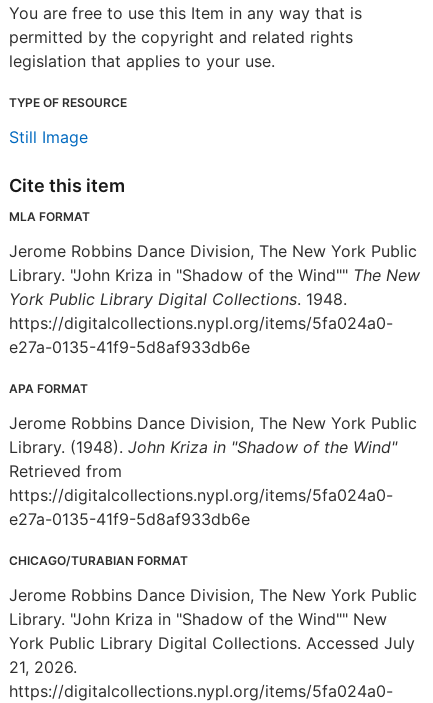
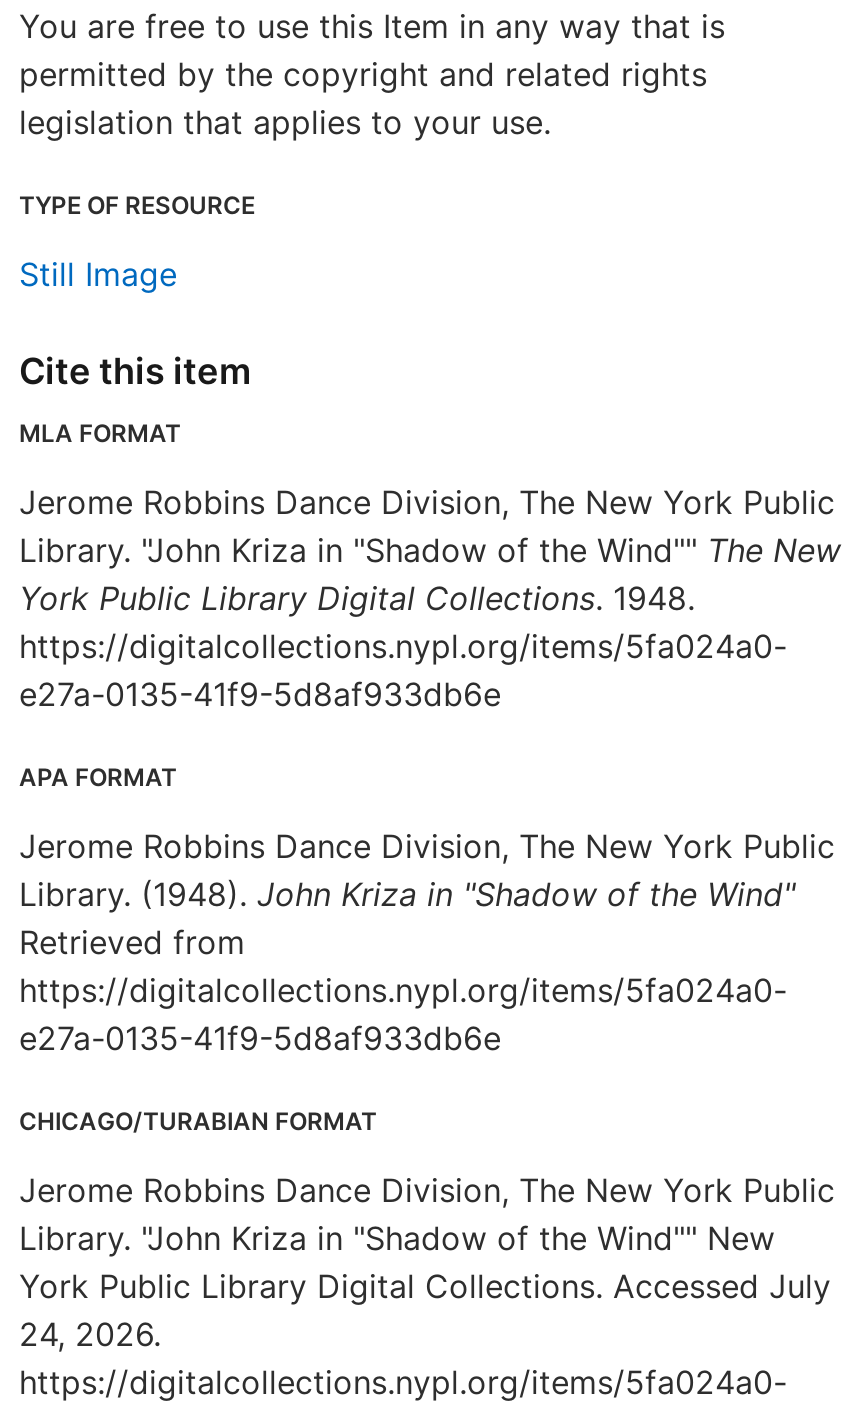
- 21, 2026.
+ 24, 2026.
